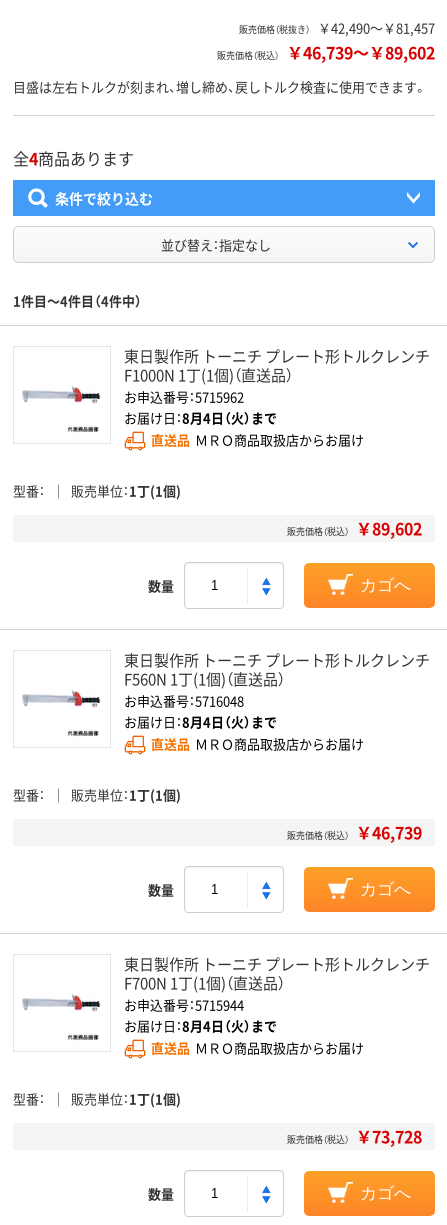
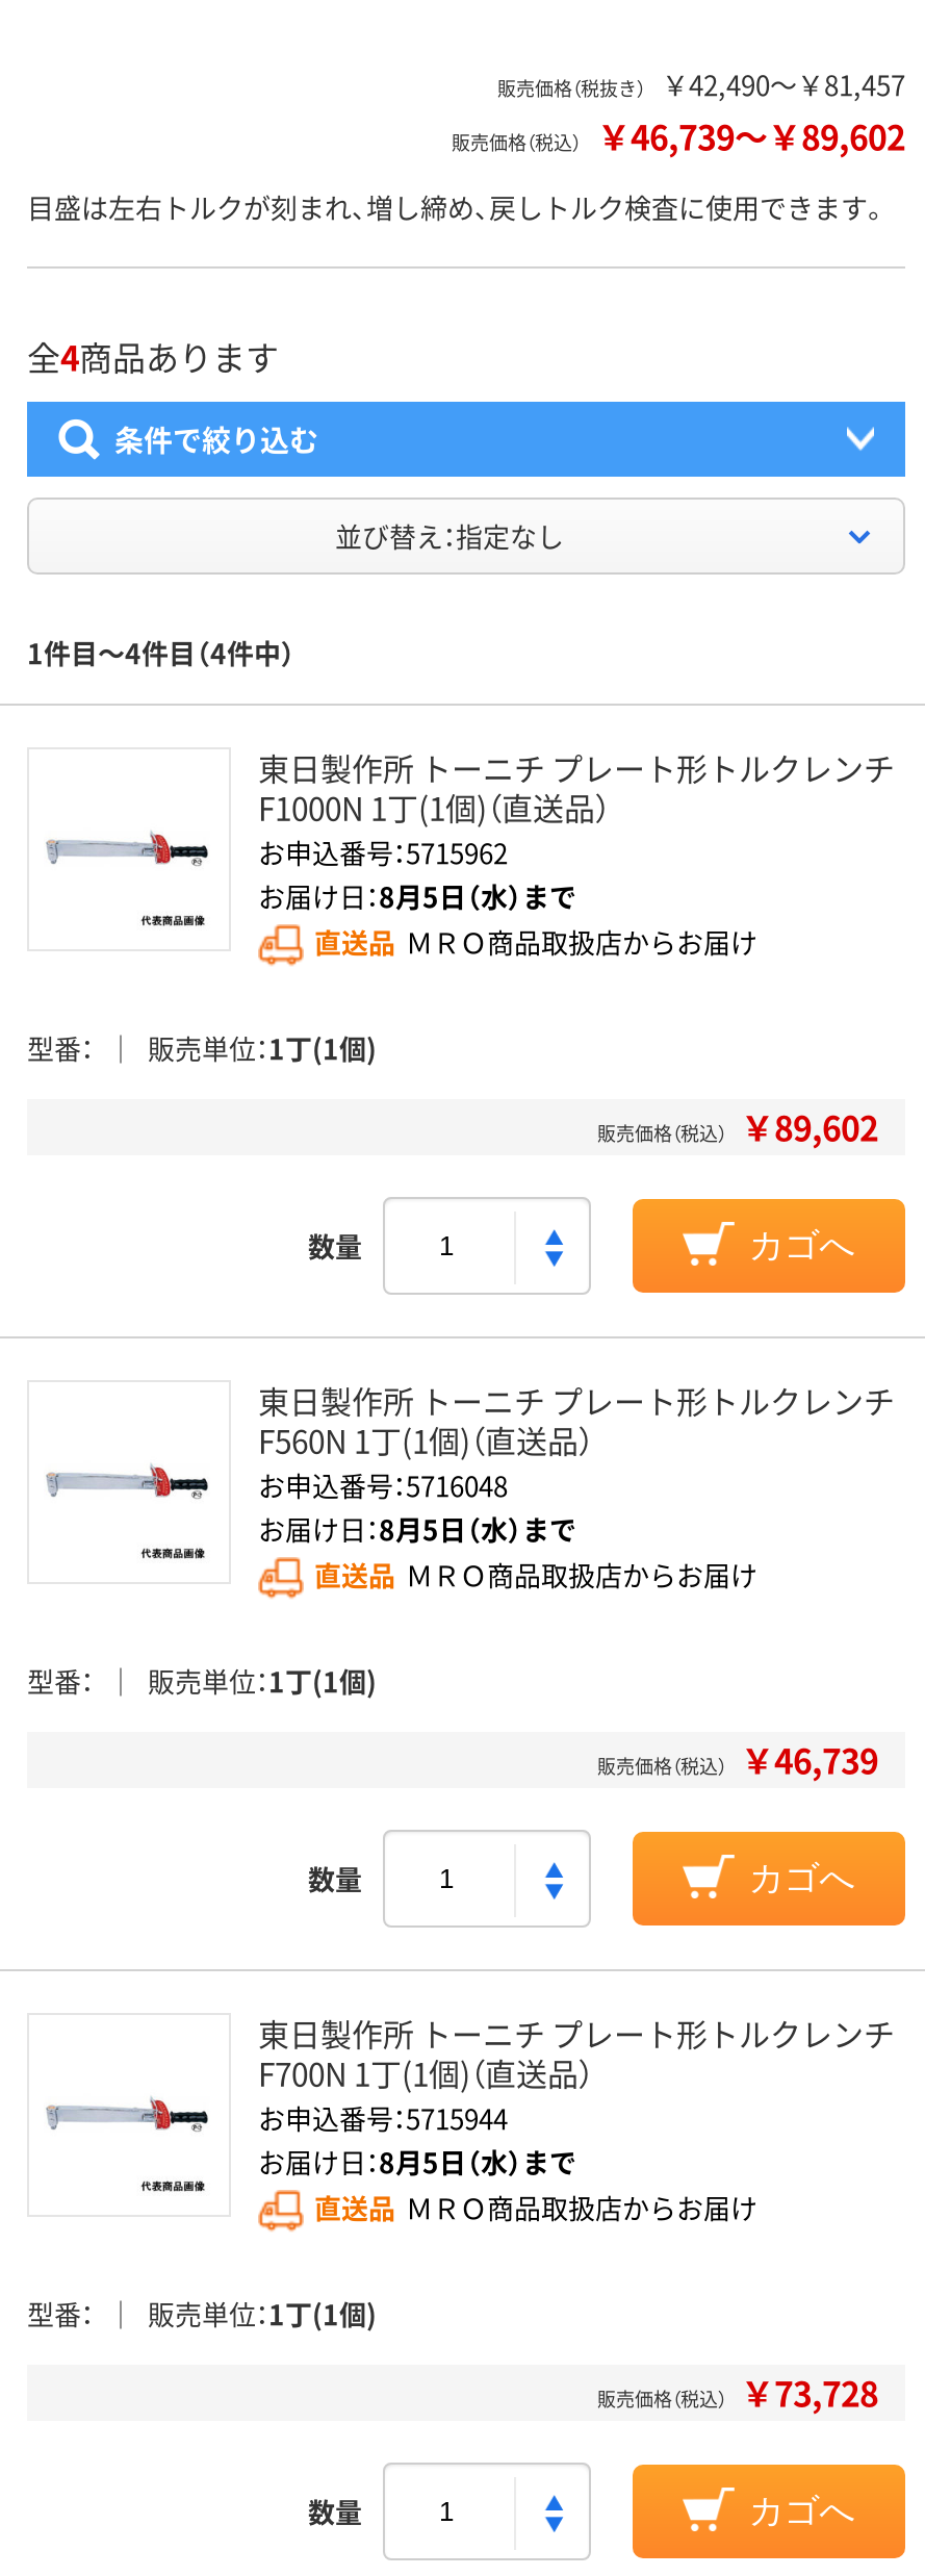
- お届け日：8月4日（火）まで
+ お届け日：8月5日（水）まで

- お届け日：8月4日（火）まで
+ お届け日：8月5日（水）まで

- お届け日：8月4日（火）まで
+ お届け日：8月5日（水）まで
